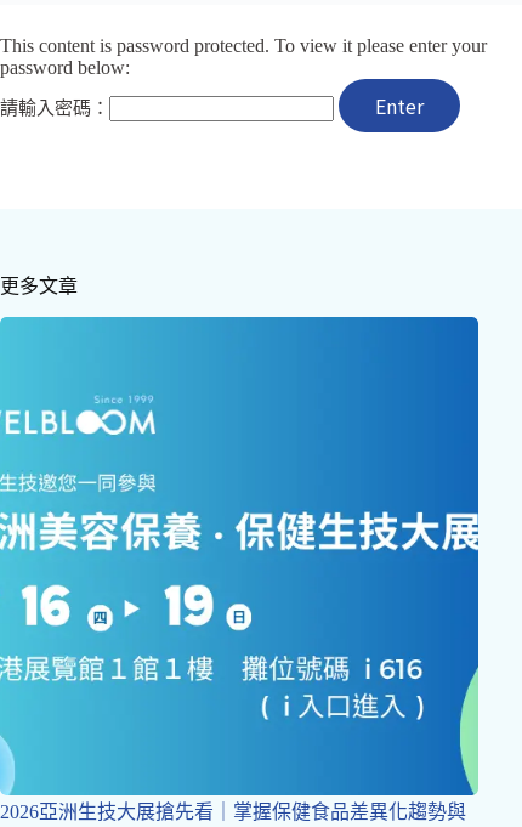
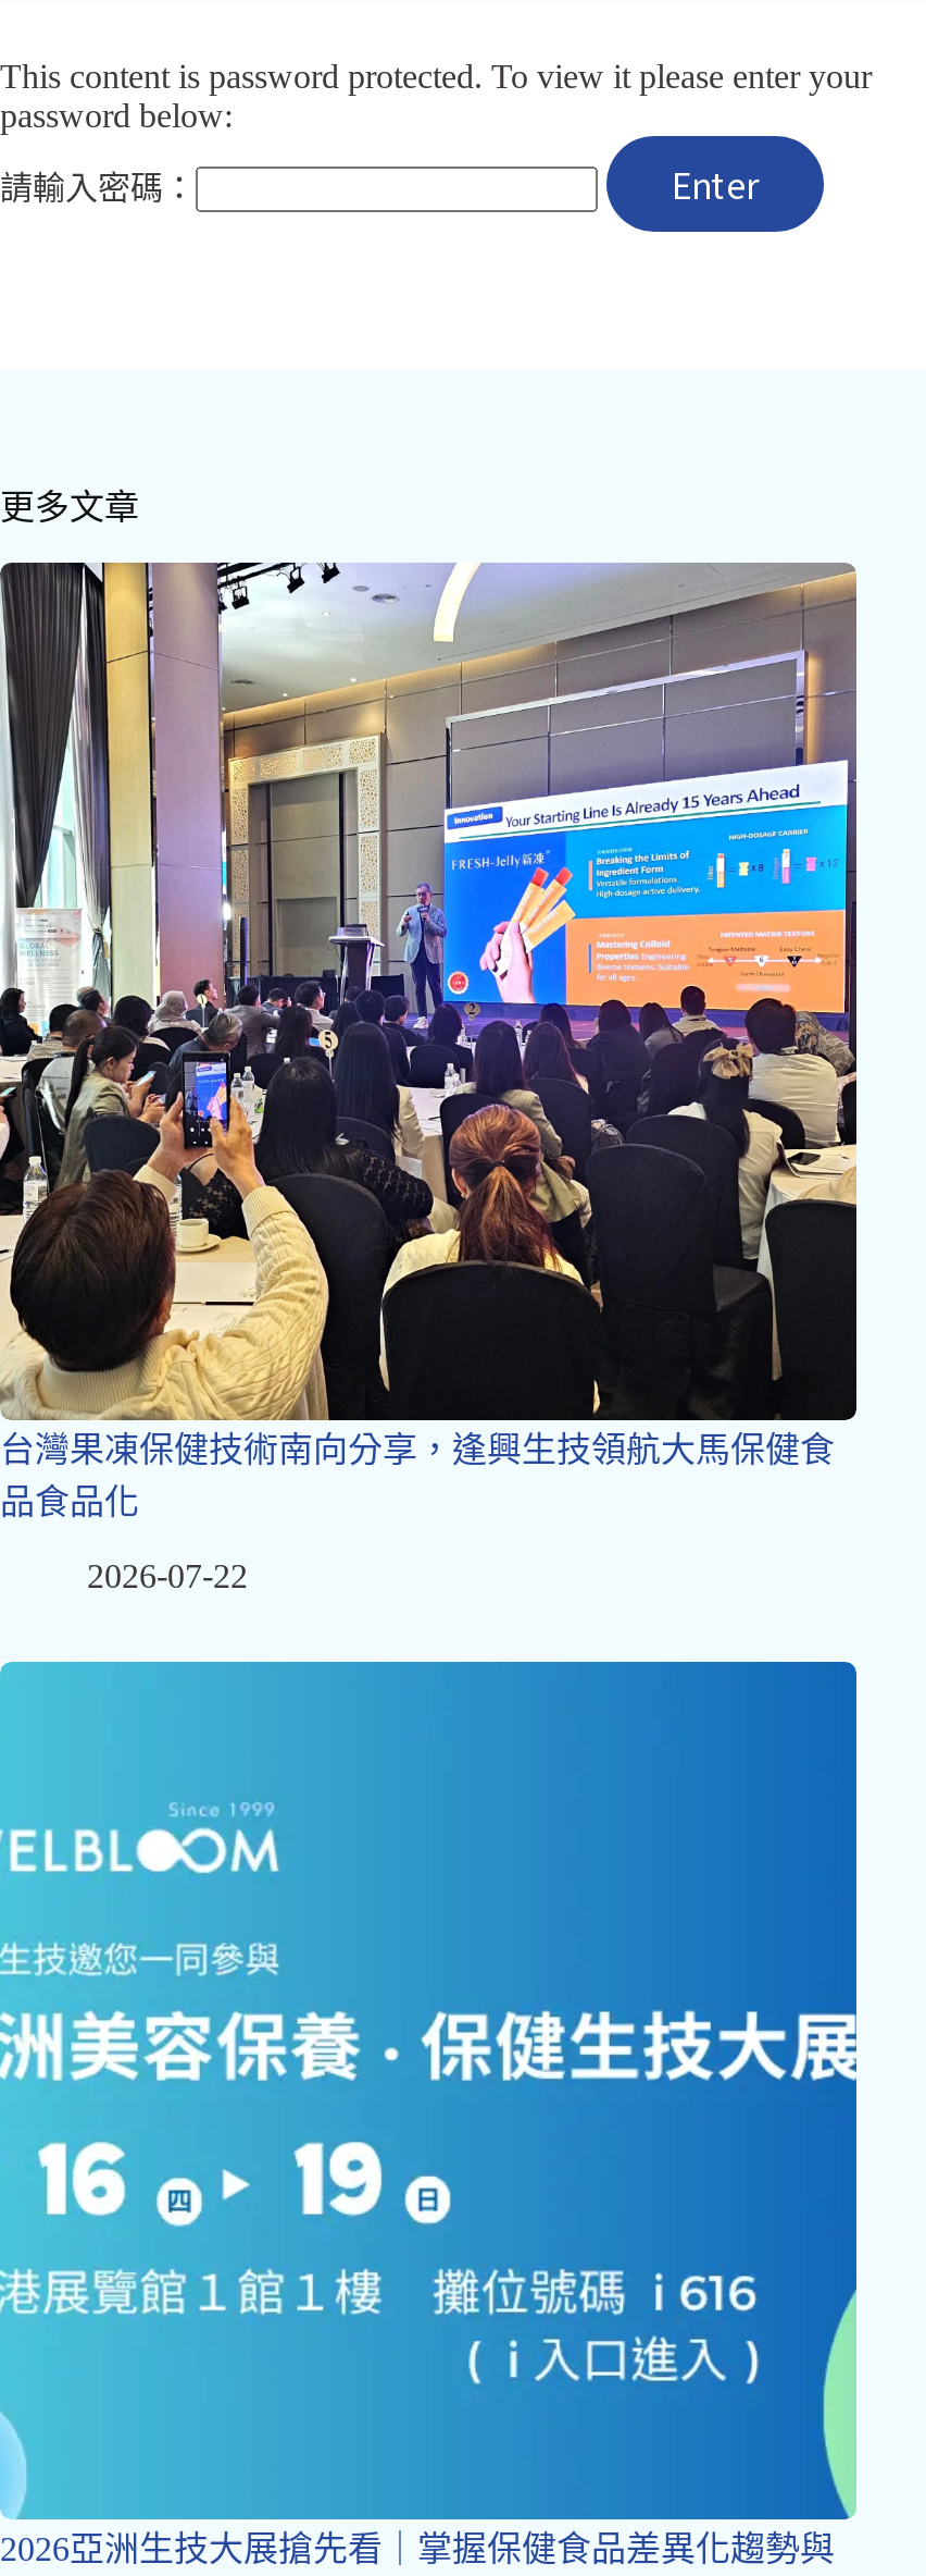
+ [image]
+ 台灣果凍保健技術南向分享，逢興生技領航大馬保健食
+ 品食品化
+ 2026-07-22
